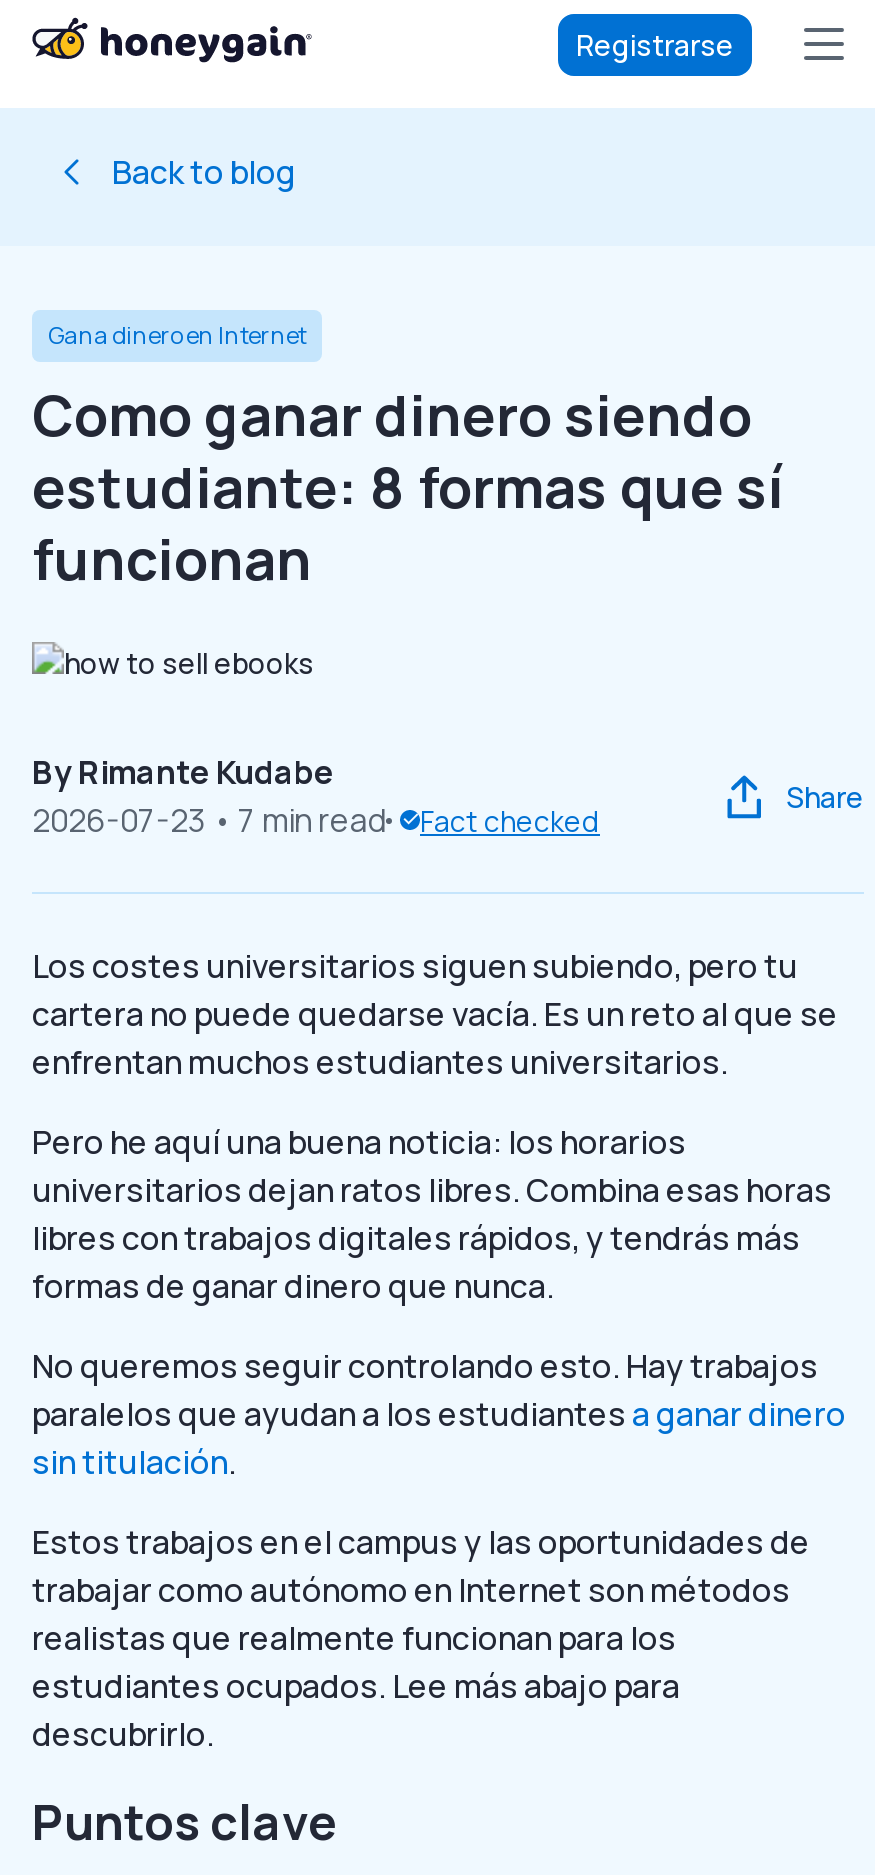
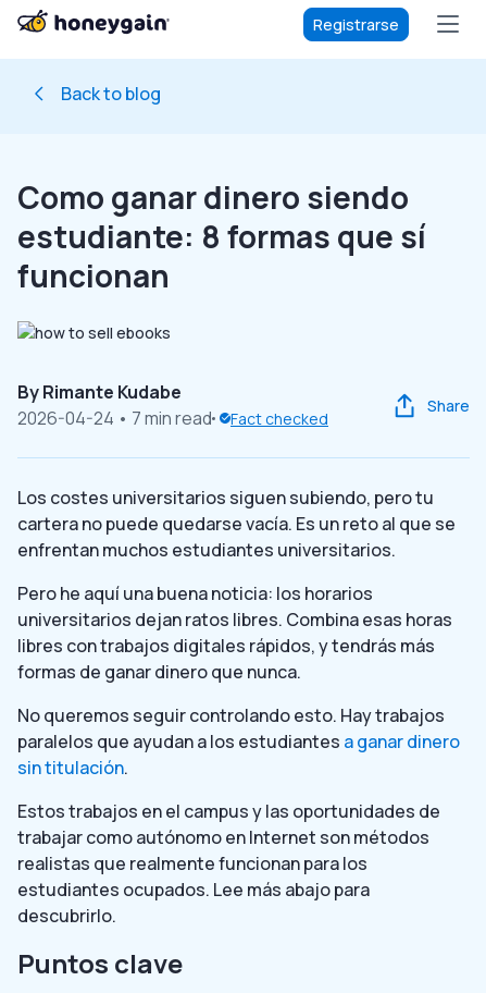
- Gana dinero en Internet

- 2026-07-23 • 7 min read Fact checked
+ 2026-04-24 • 7 min read Fact checked
